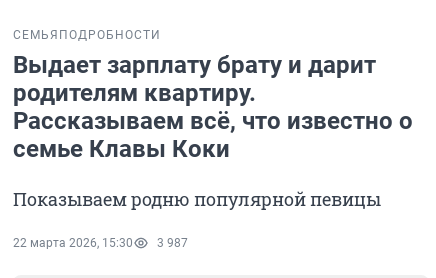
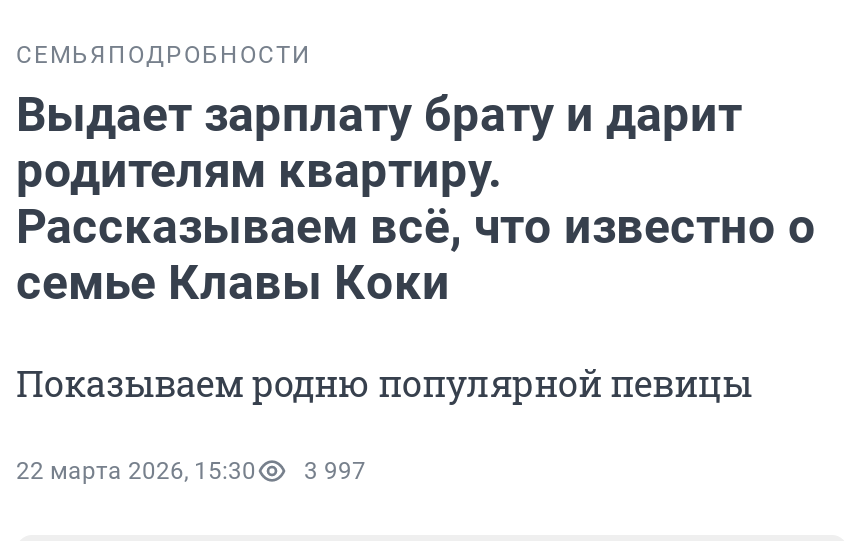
- 22 марта 2026, 15:30 3 987
+ 22 марта 2026, 15:30 3 997
